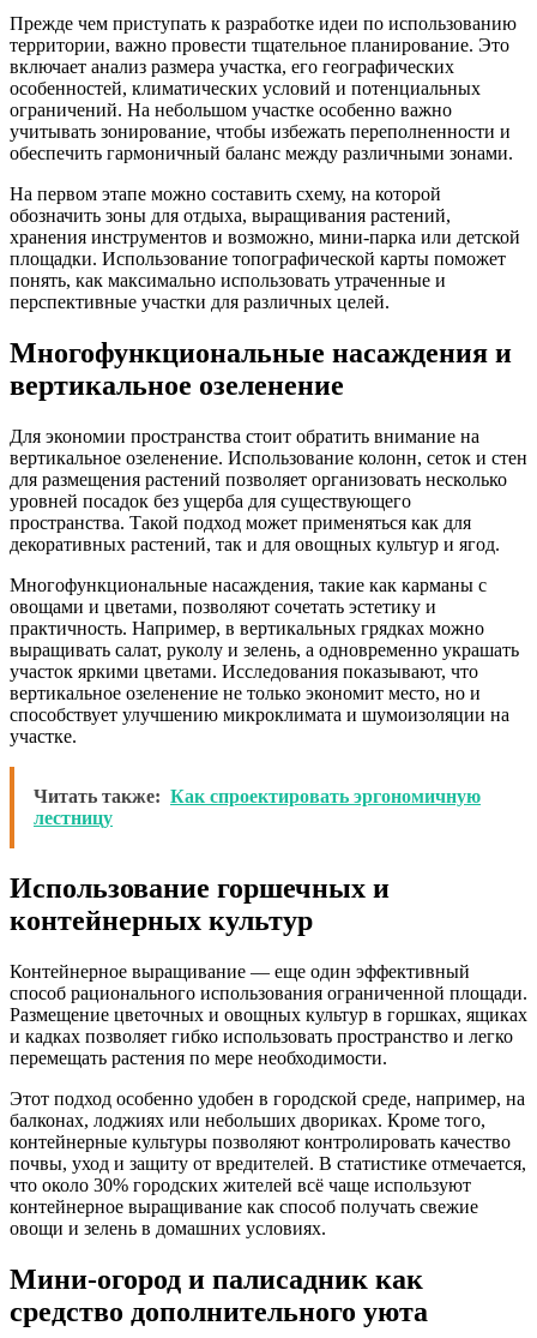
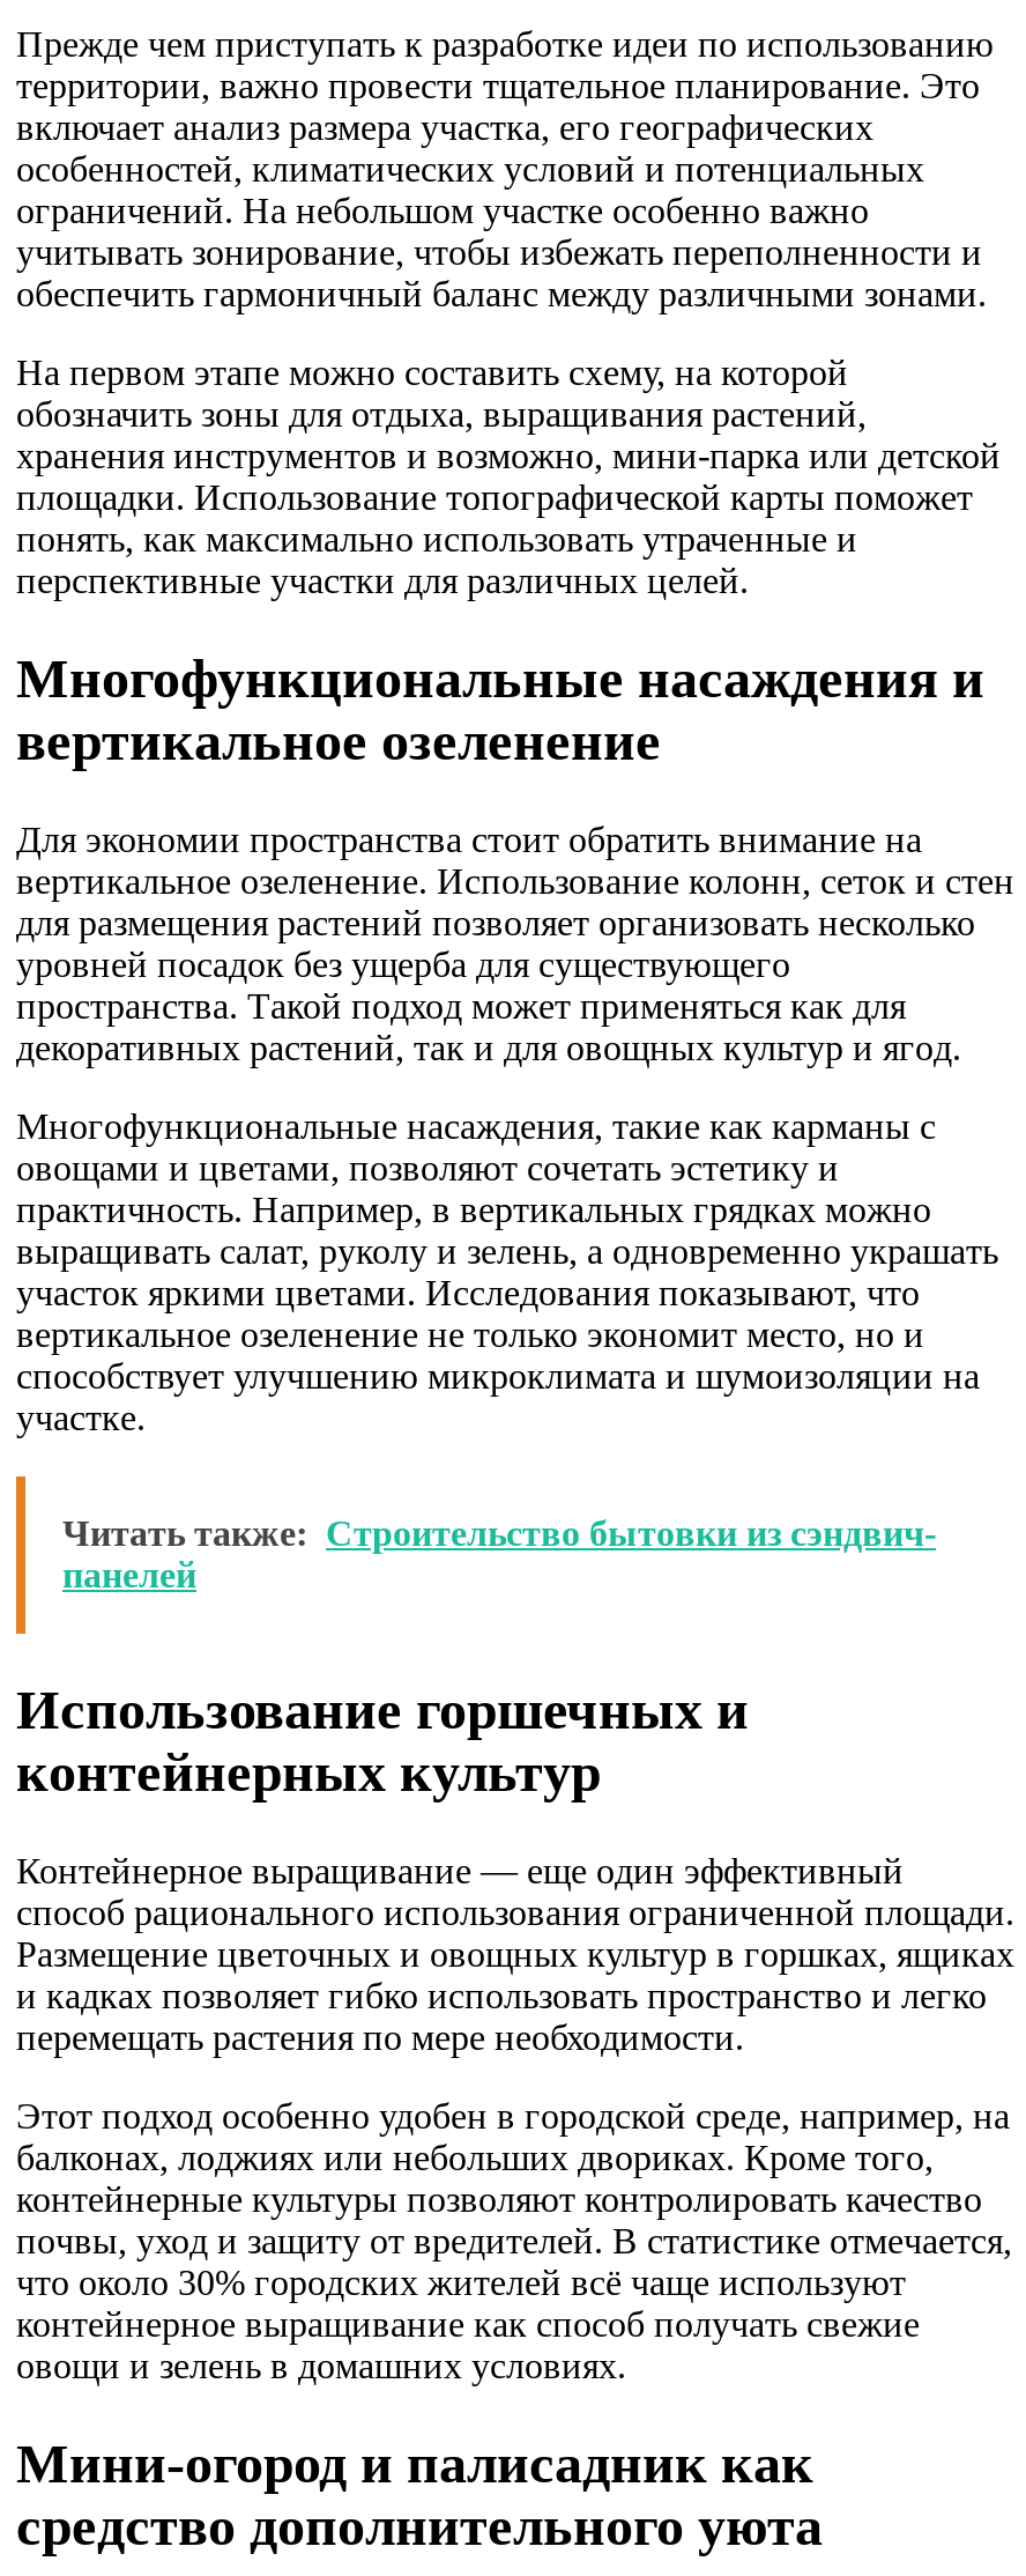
- Читать также: Как спроектировать эргономичную
- лестницу
+ Читать также: Строительство бытовки из сэндвич-
+ панелей
